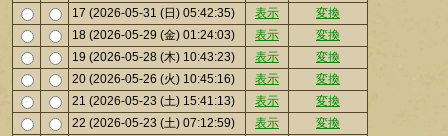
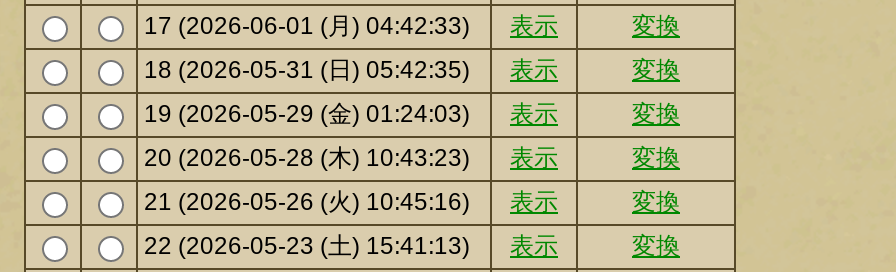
- 17 (2026-05-31 (日) 05:42:35) 表示
+ 17 (2026-06-01 (月) 04:42:33) 表示

- 18 (2026-05-29 (金) 01:24:03) 表示
+ 18 (2026-05-31 (日) 05:42:35) 表示

- 19 (2026-05-28 (木) 10:43:23) 表示
+ 19 (2026-05-29 (金) 01:24:03) 表示

- 20 (2026-05-26 (火) 10:45:16) 表示
+ 20 (2026-05-28 (木) 10:43:23) 表示

- 21 (2026-05-23 (土) 15:41:13) 表示
+ 21 (2026-05-26 (火) 10:45:16) 表示

- 22 (2026-05-23 (土) 07:12:59) 表示
+ 22 (2026-05-23 (土) 15:41:13) 表示
